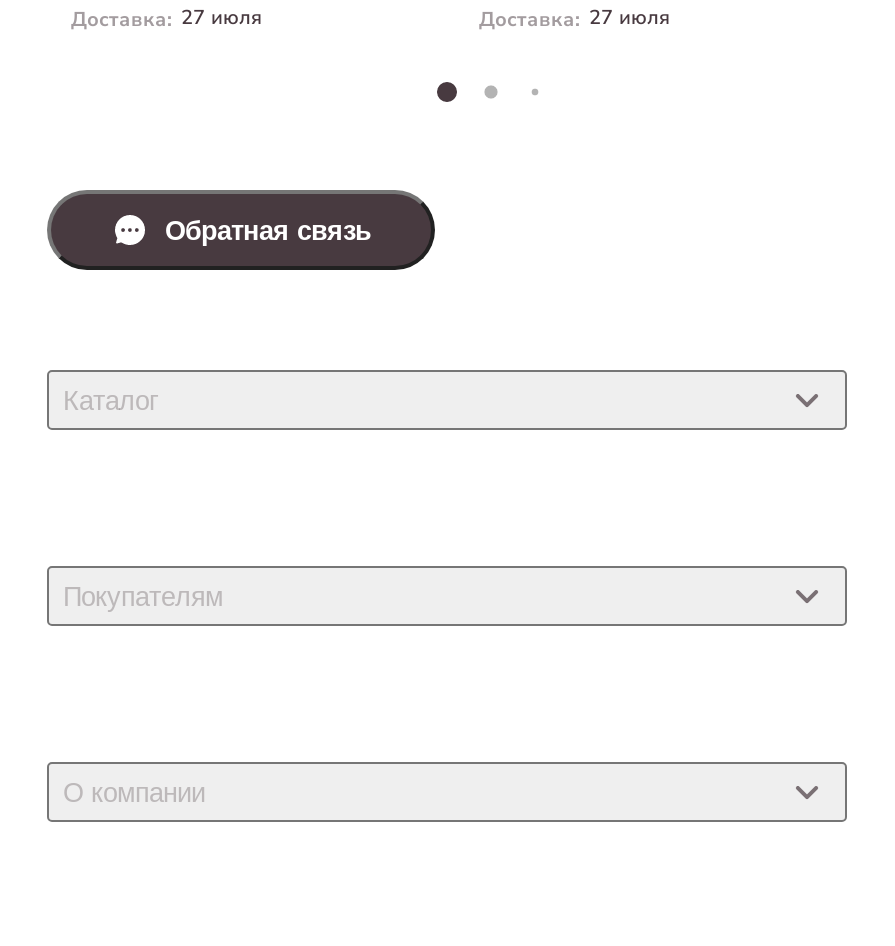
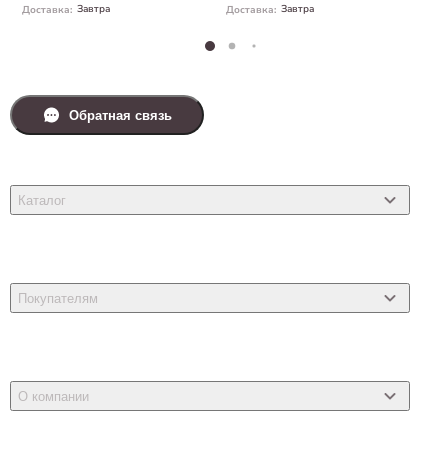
- Доставка 27 июля
+ Доставка Завтра

- Доставка 27 июля
+ Доставка Завтра
